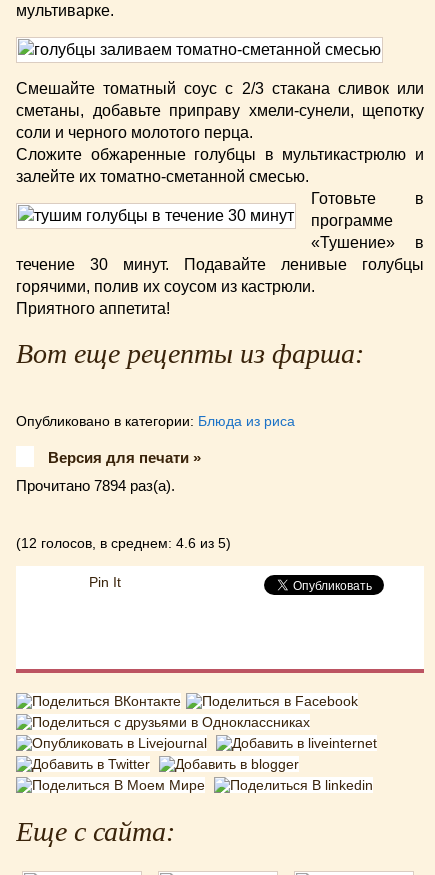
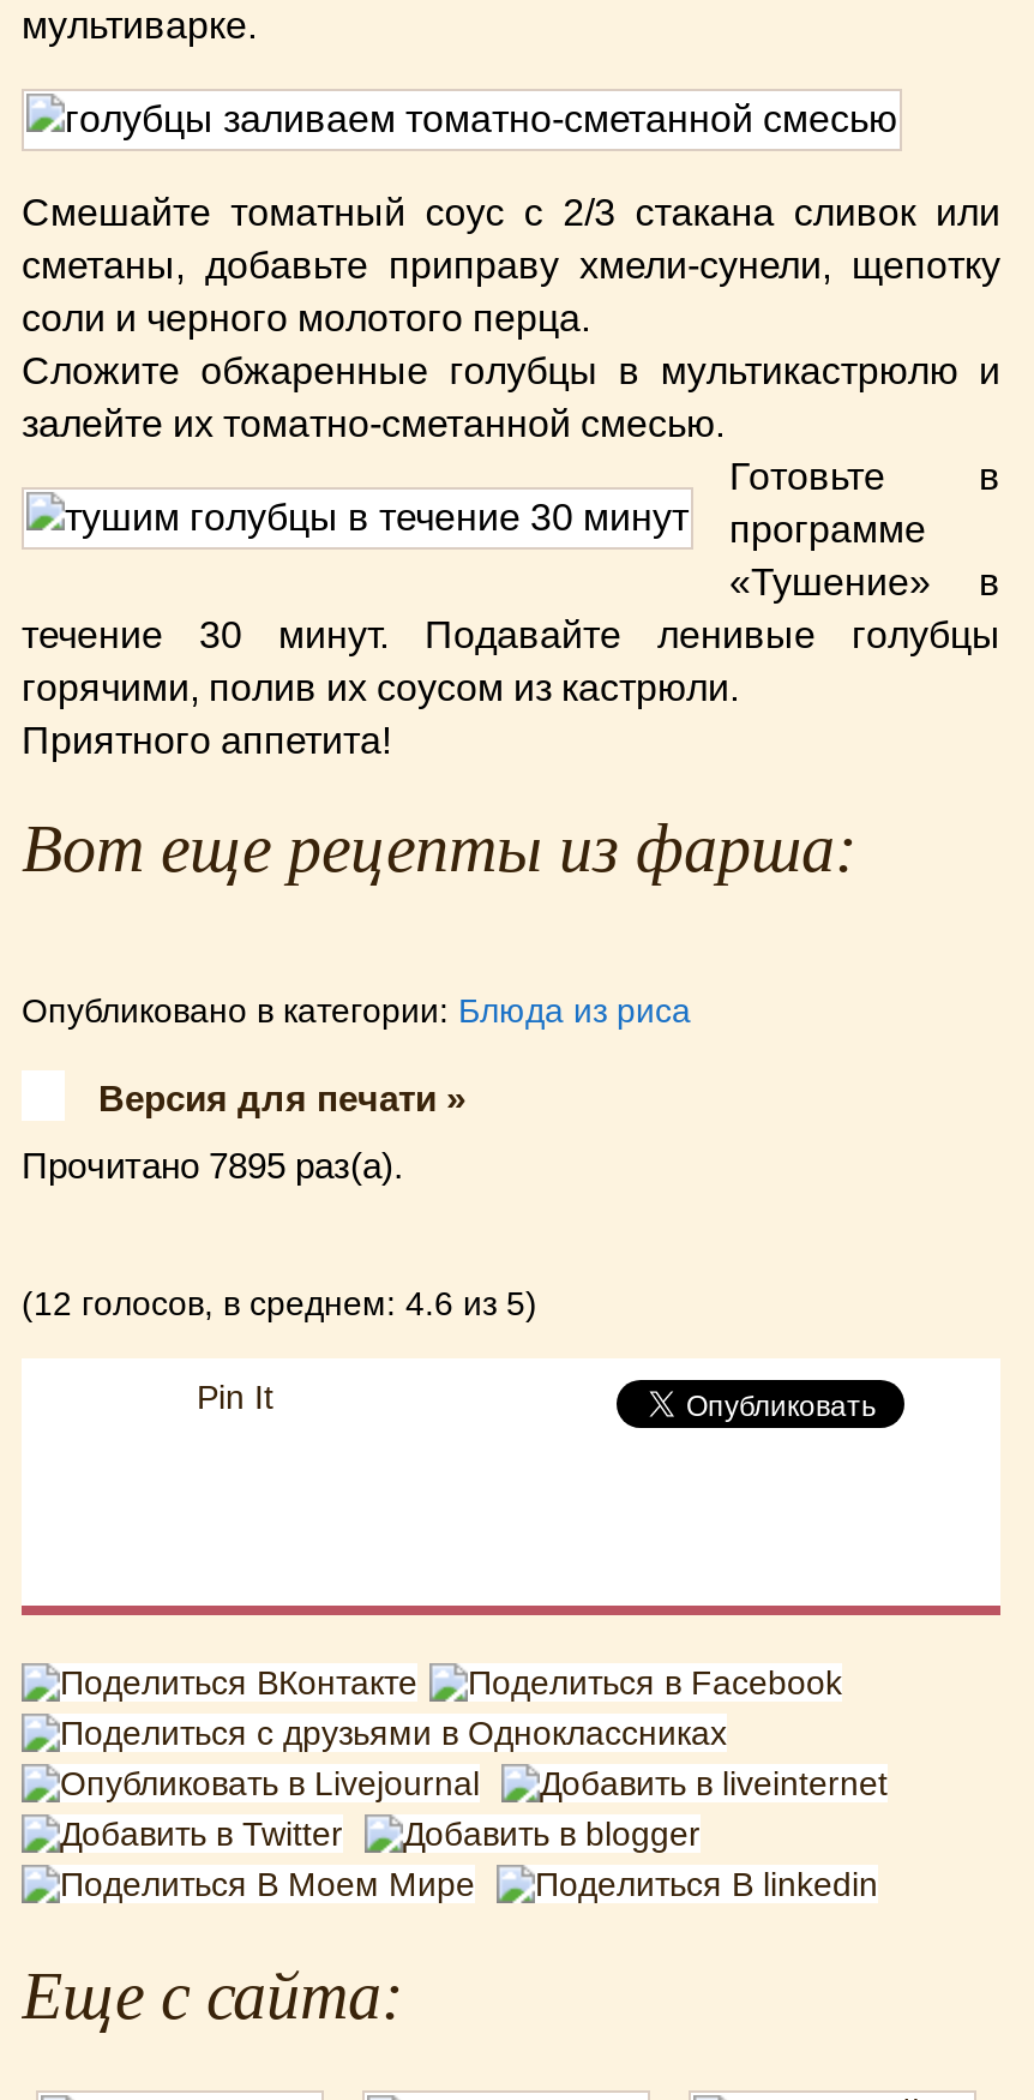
- Прочитано 7894 раз(a).
+ Прочитано 7895 раз(a).
